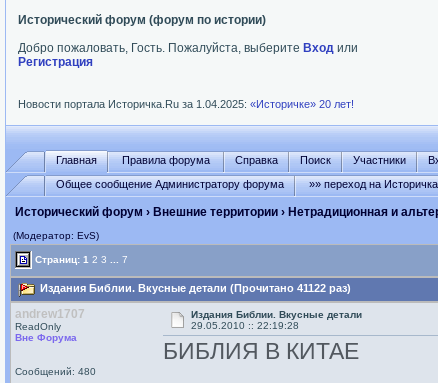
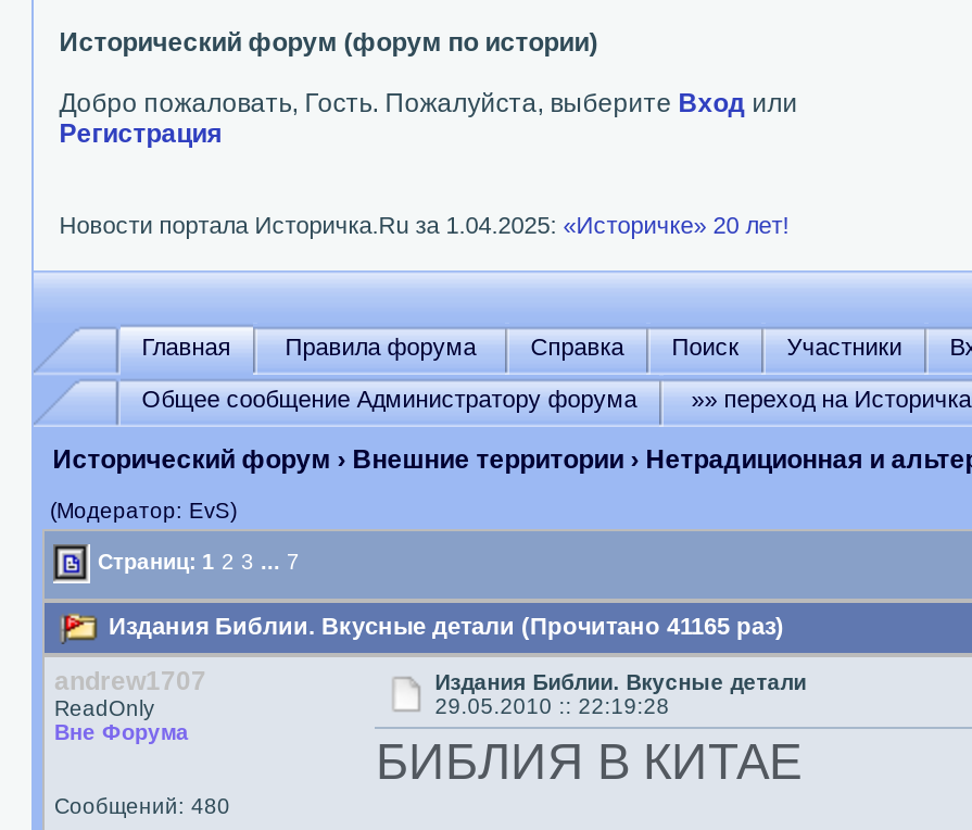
- Издания Библии. Вкусные детали (Прочитано 41122 раз)
+ Издания Библии. Вкусные детали (Прочитано 41165 раз)
